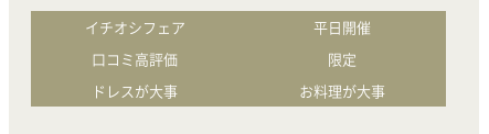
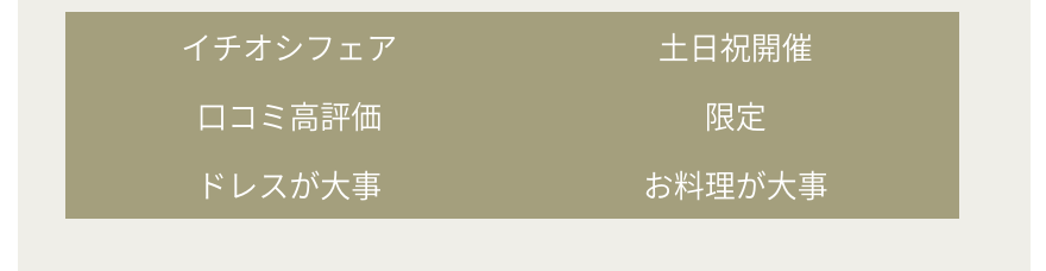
- 平日開催
+ 土日祝開催
